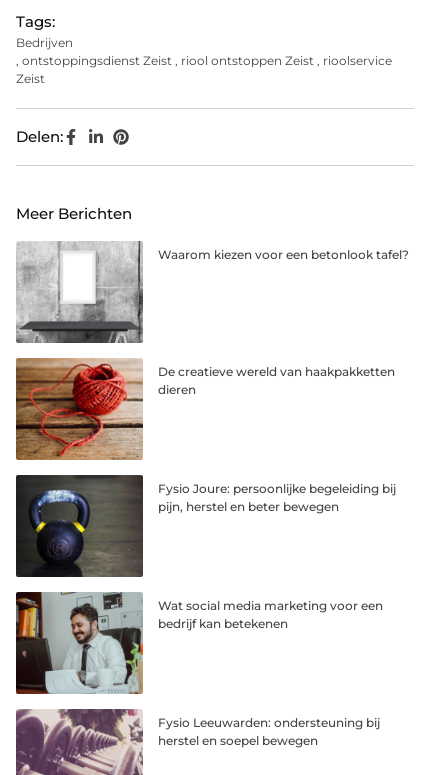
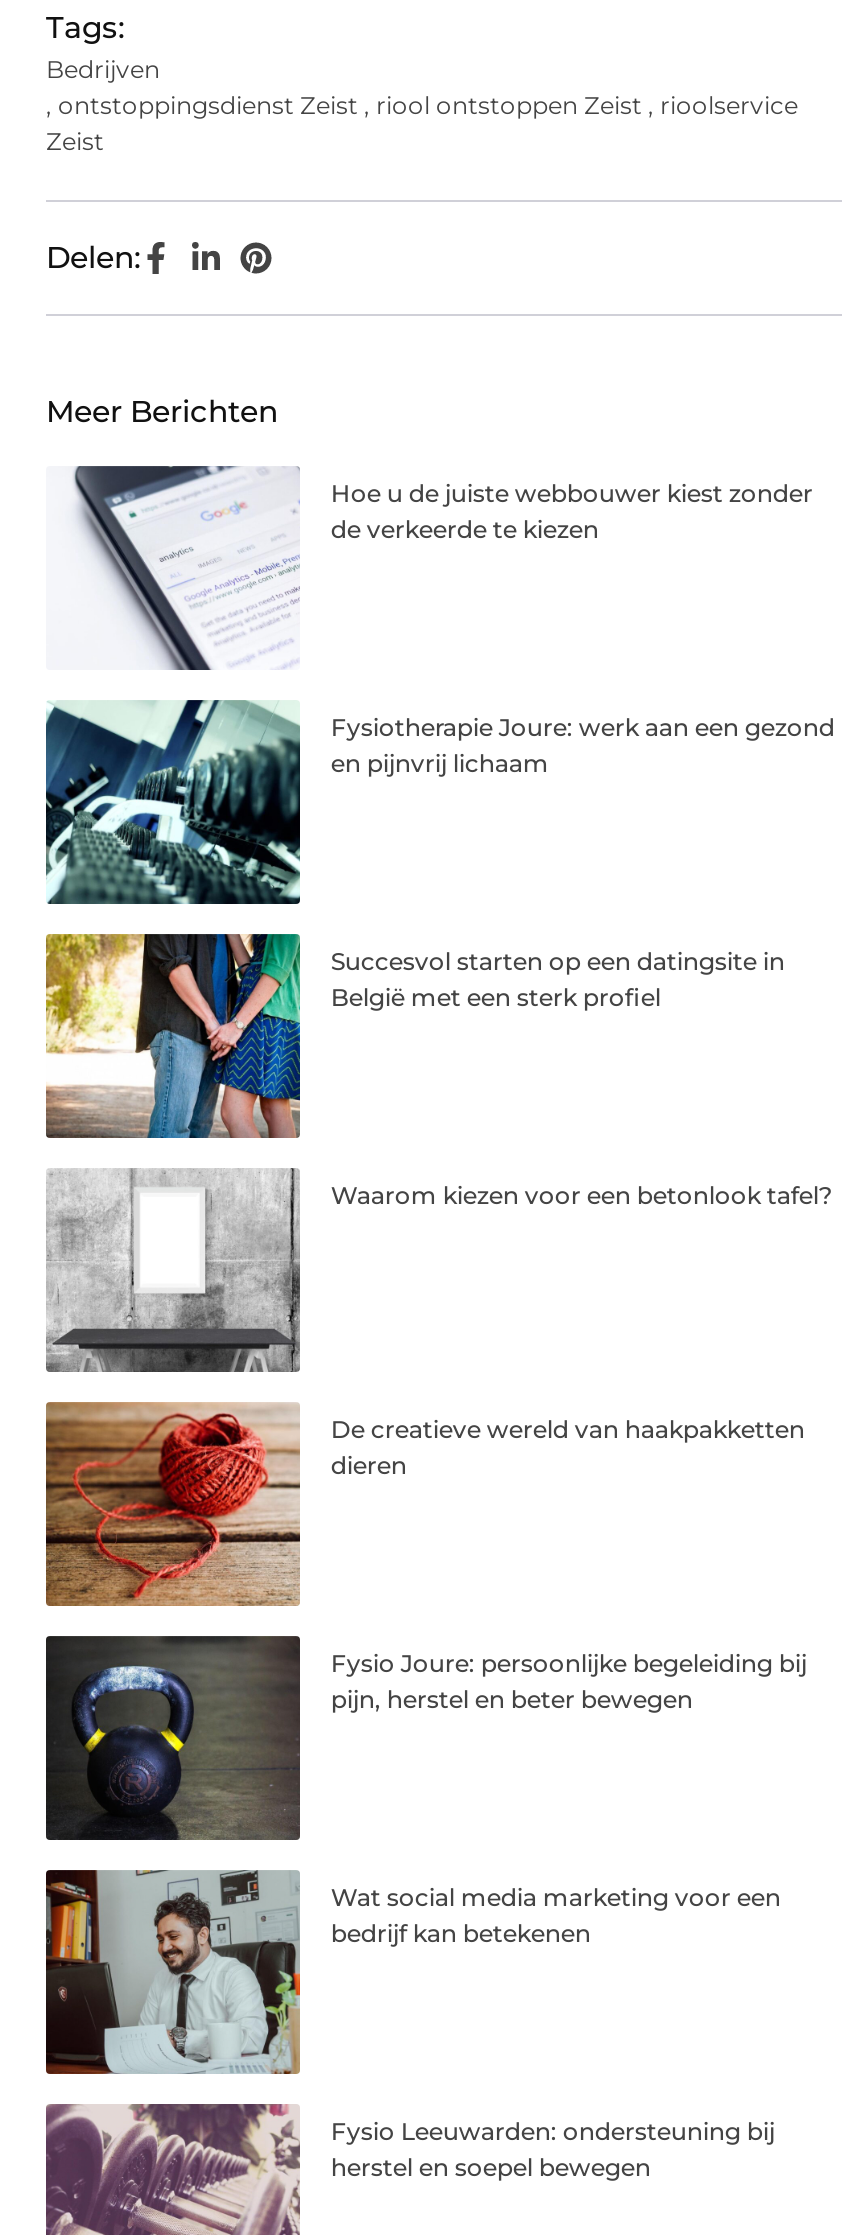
+ [image]
+ Fysiotherapie Joure: werk aan een gezond
+ en pijnvrij lichaam

+ [image]
+ Succesvol starten op een datingsite in
+ België met een sterk profiel

+ [image]
+ Hoe u de juiste webbouwer kiest zonder
+ de verkeerde te kiezen
